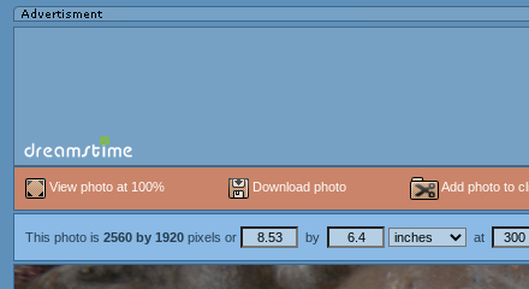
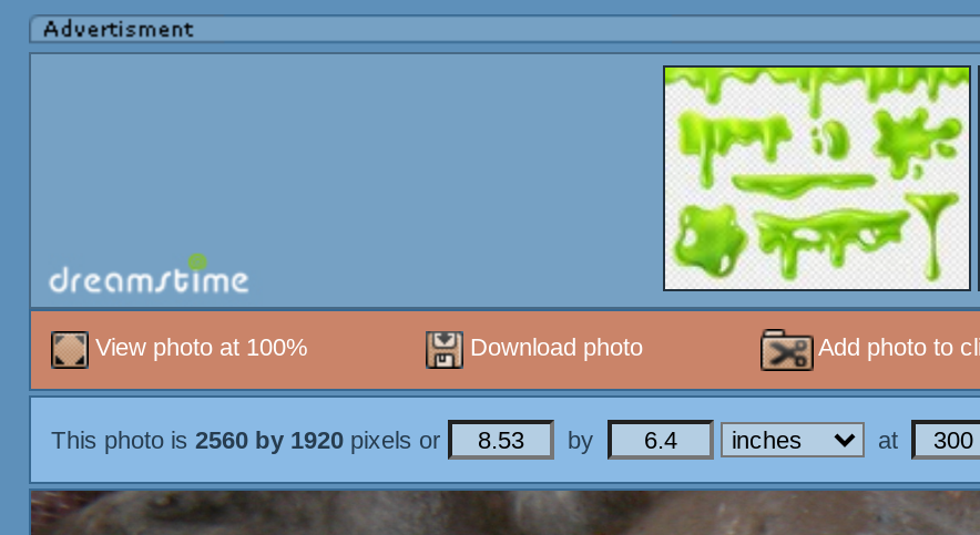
+ [image]
